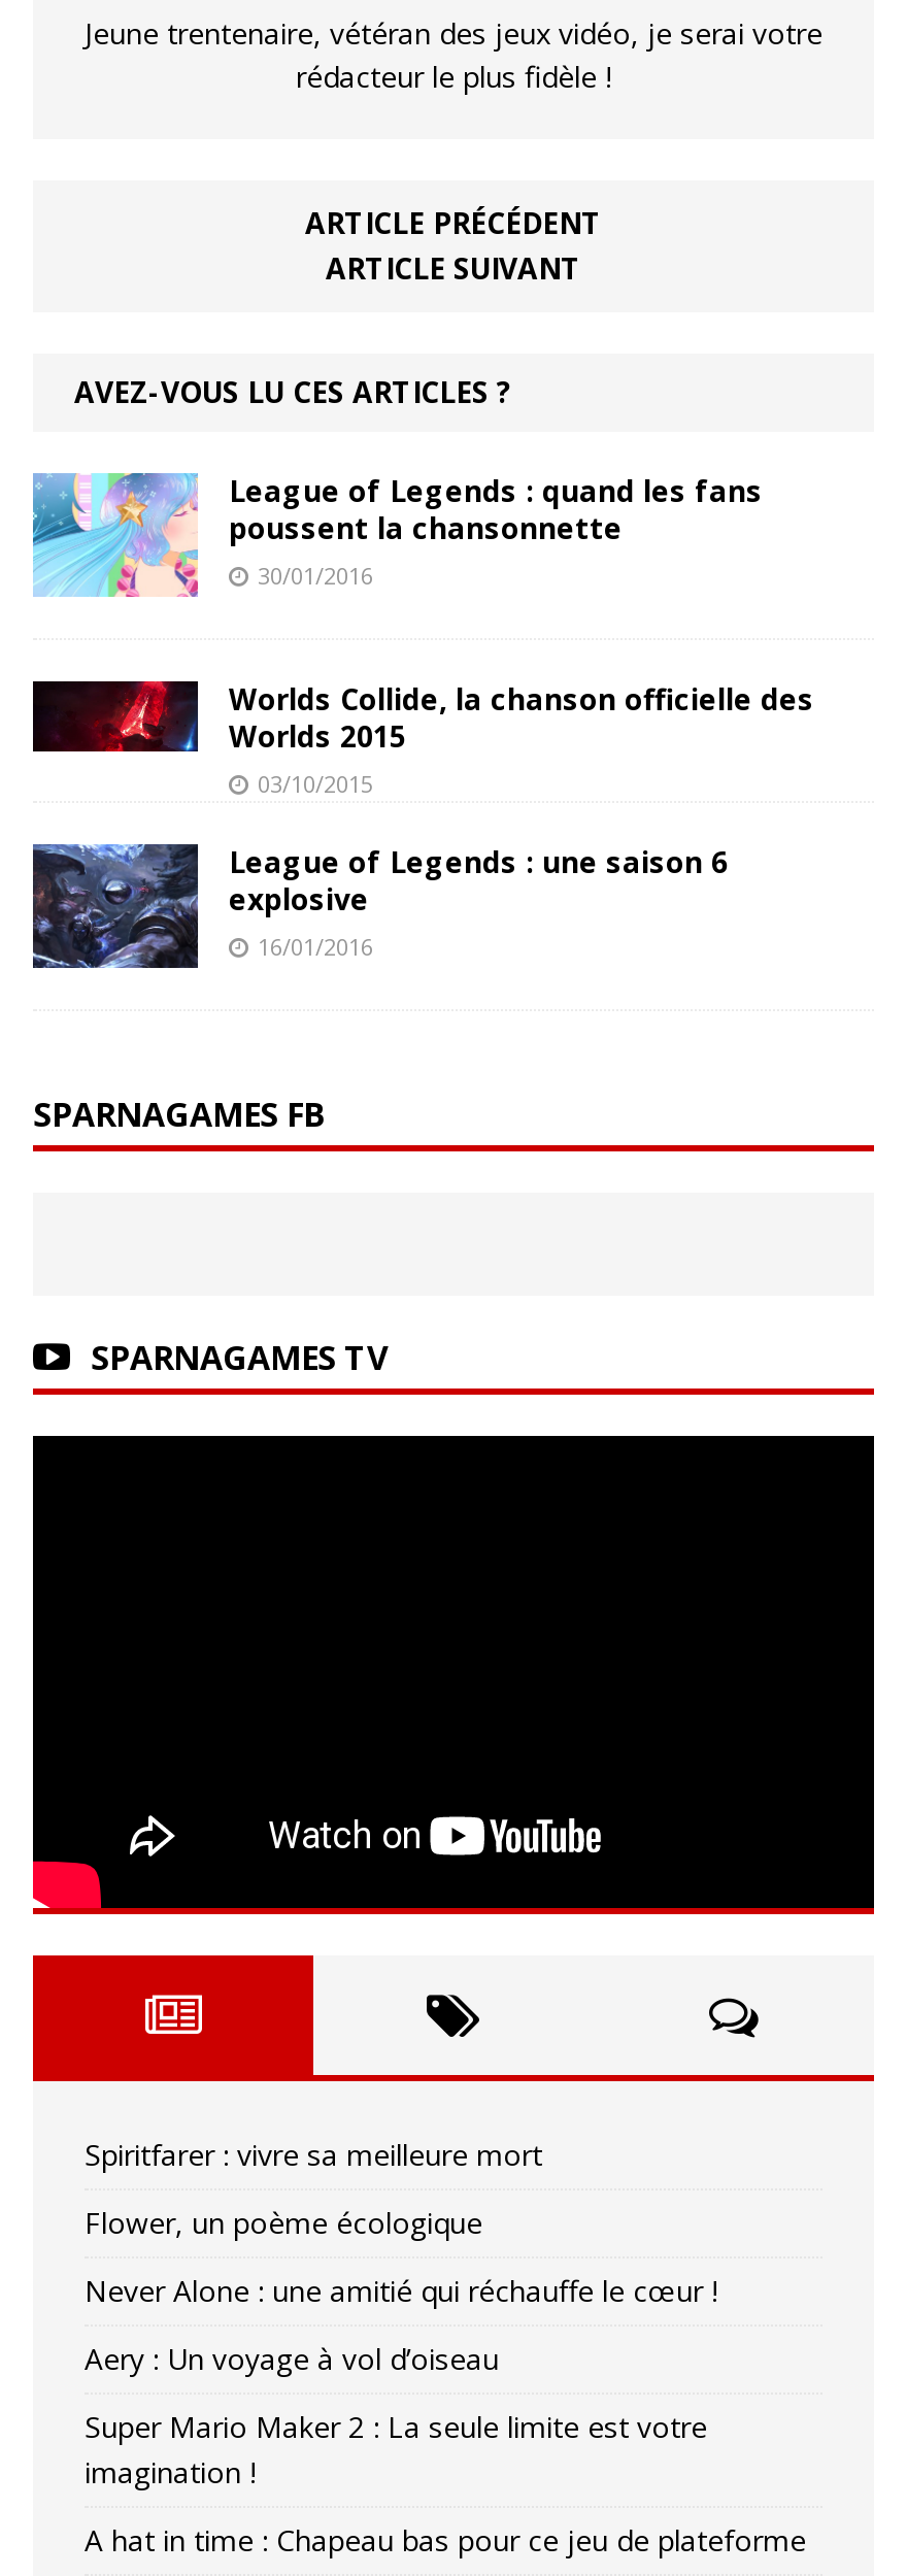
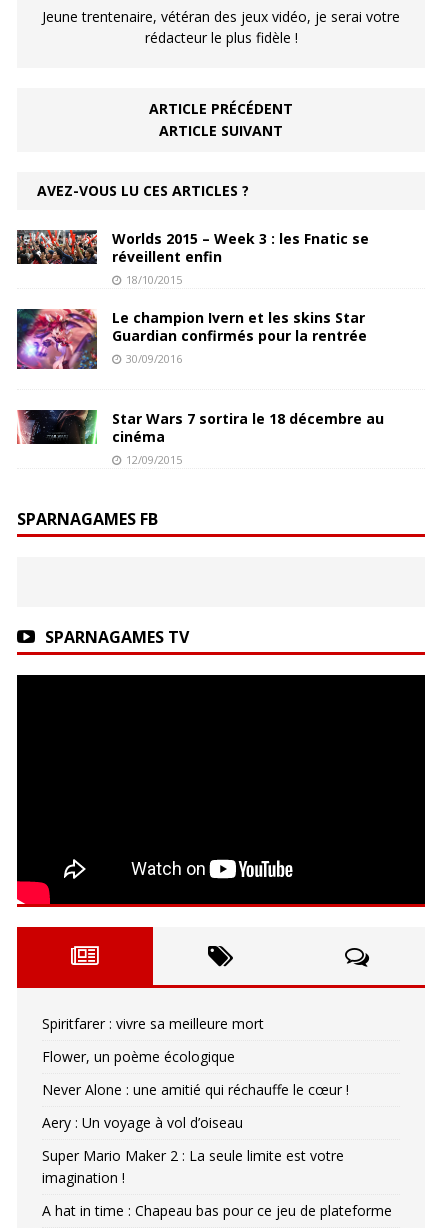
- [image]
- League of Legends : quand les fans
- poussent la chansonnette
- 30/01/2016
+ [image]
+ Worlds 2015 – Week 3 : les Fnatic se
+ réveillent enfin
+ 18/10/2015

- [image]
- Worlds Collide, la chanson officielle des
- Worlds 2015
- 03/10/2015
+ [image]
+ Le champion Ivern et les skins Star
+ Guardian confirmés pour la rentrée
+ 30/09/2016

- [image]
- League of Legends : une saison 6
- explosive
- 16/01/2016
+ [image]
+ Star Wars 7 sortira le 18 décembre au
+ cinéma
+ 12/09/2015
